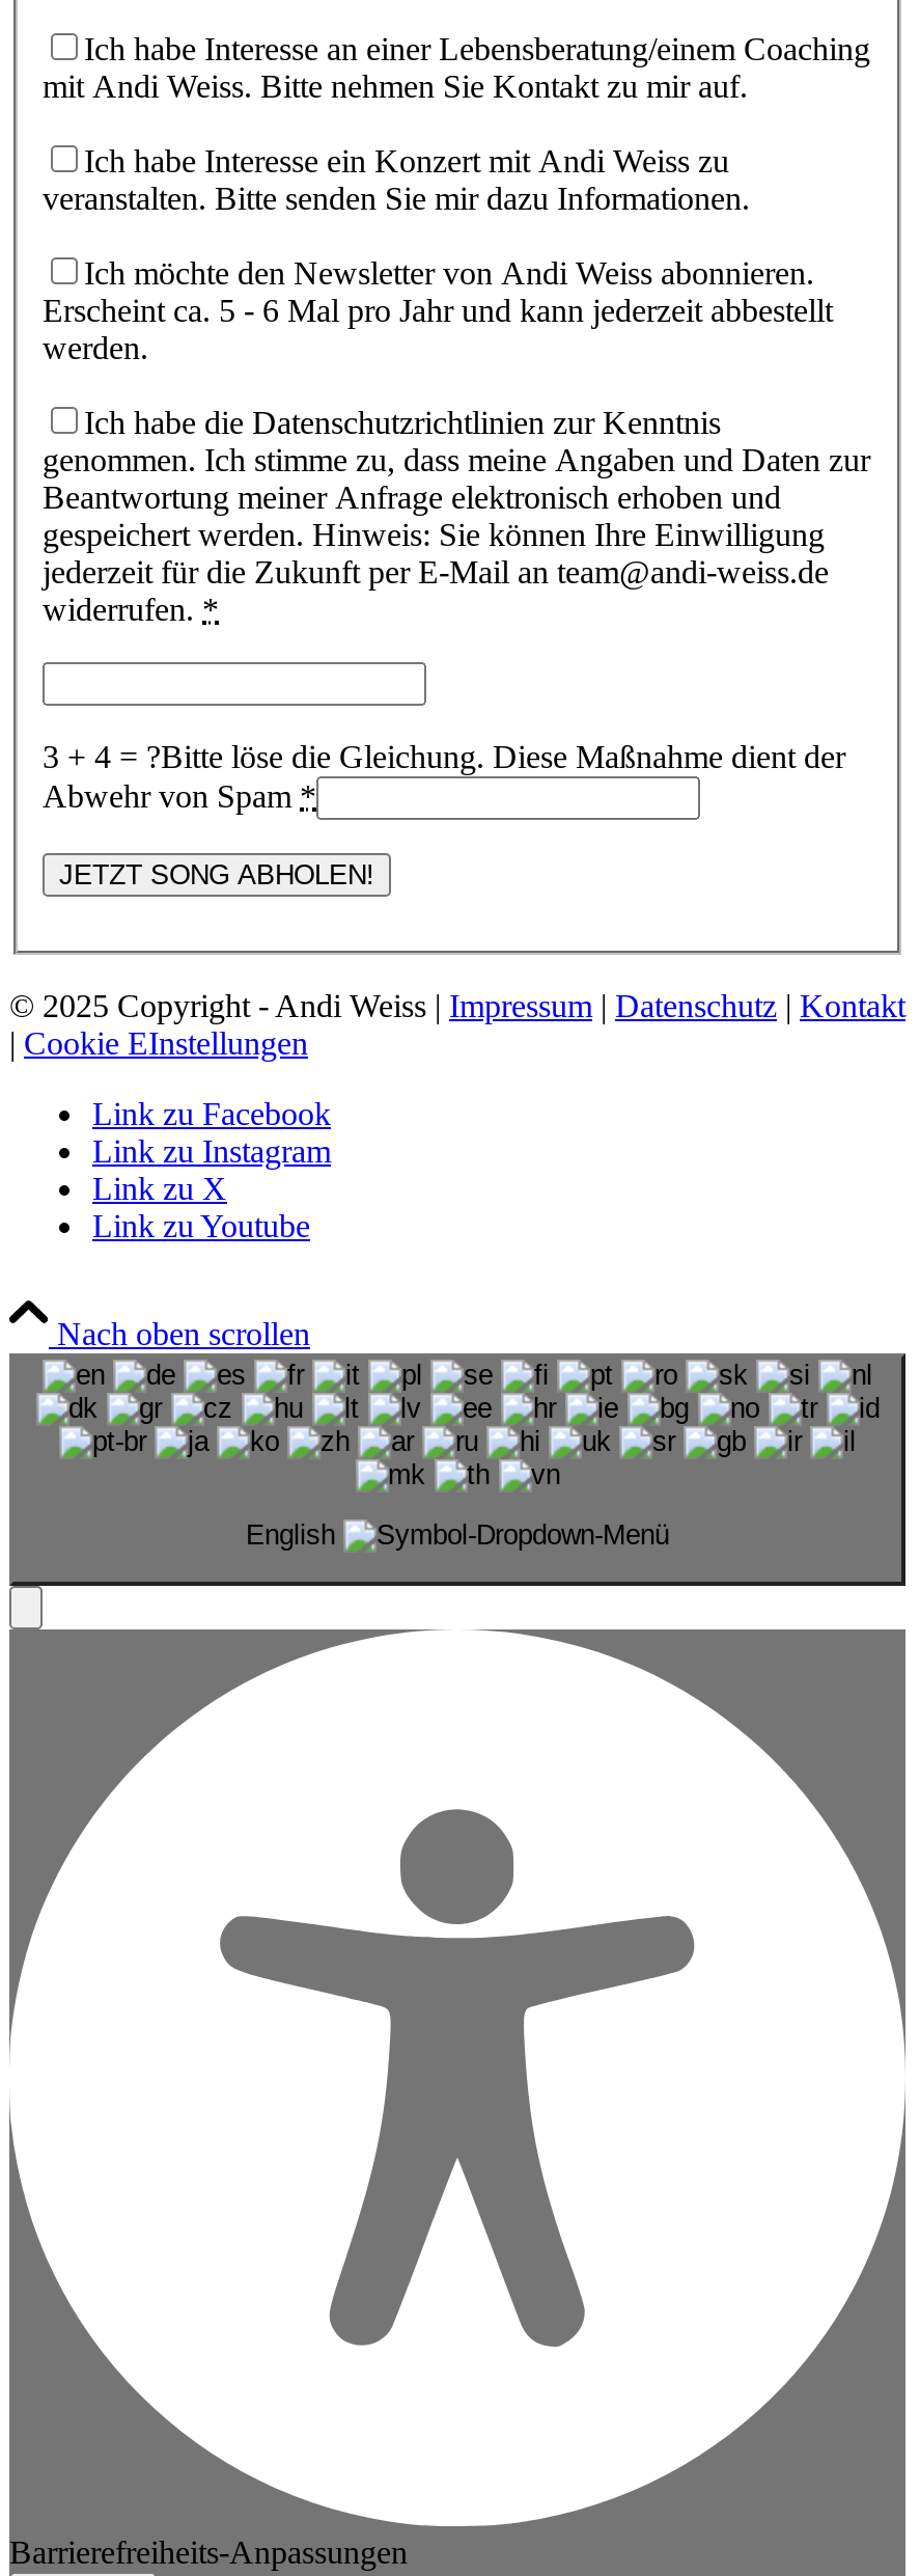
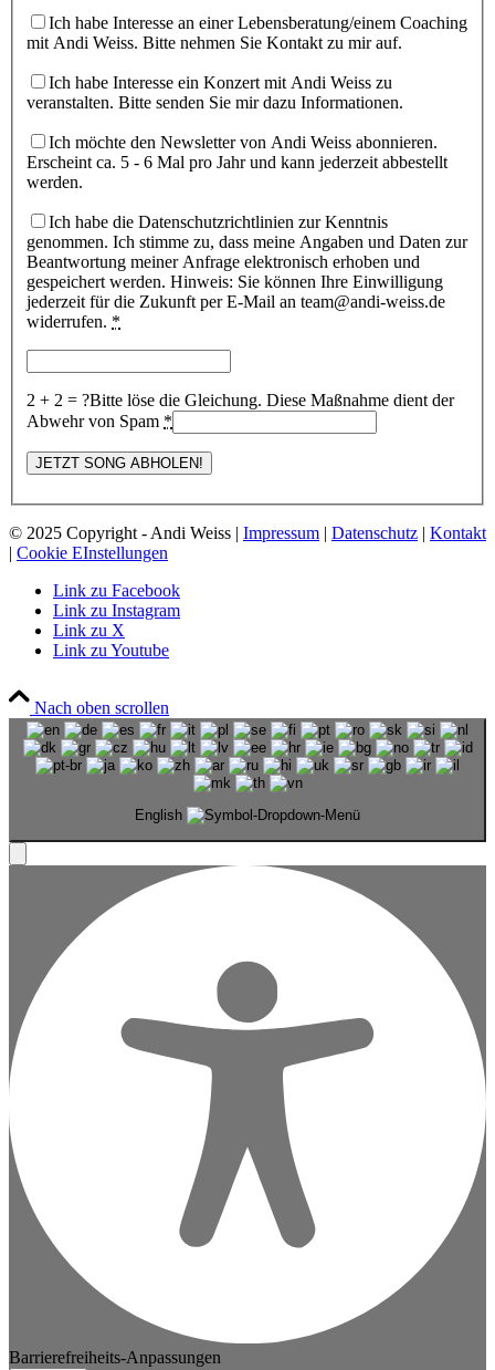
- 3 + 4 = ?Bitte löse die Gleichung. Diese Maßnahme dient der
+ 2 + 2 = ?Bitte löse die Gleichung. Diese Maßnahme dient der
